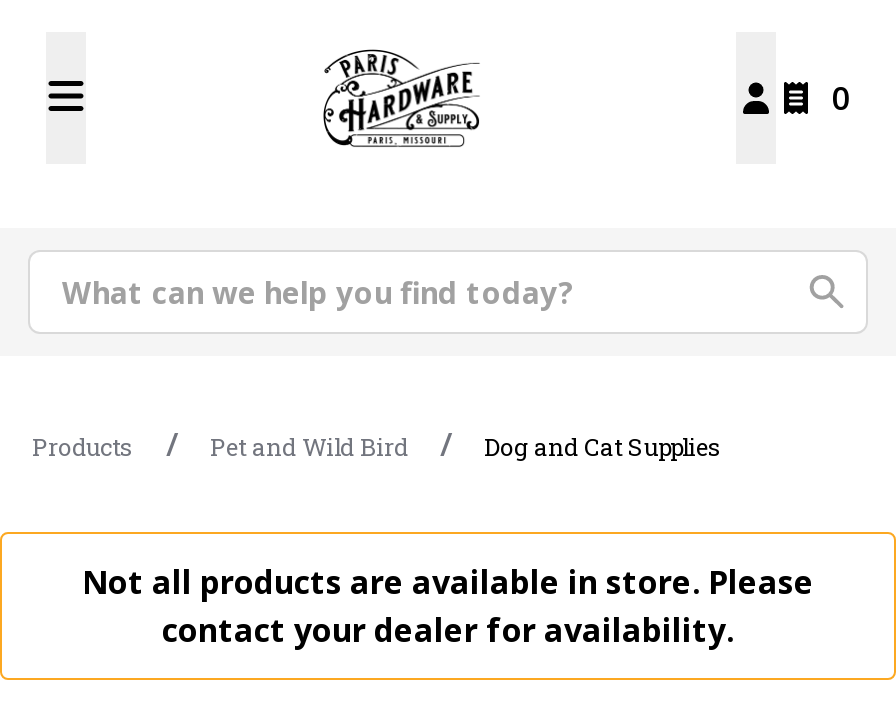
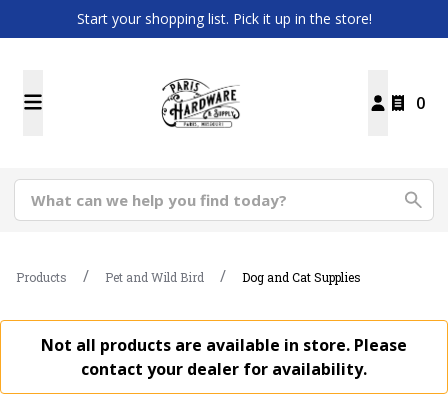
+ Start your shopping list. Pick it up in the store!
